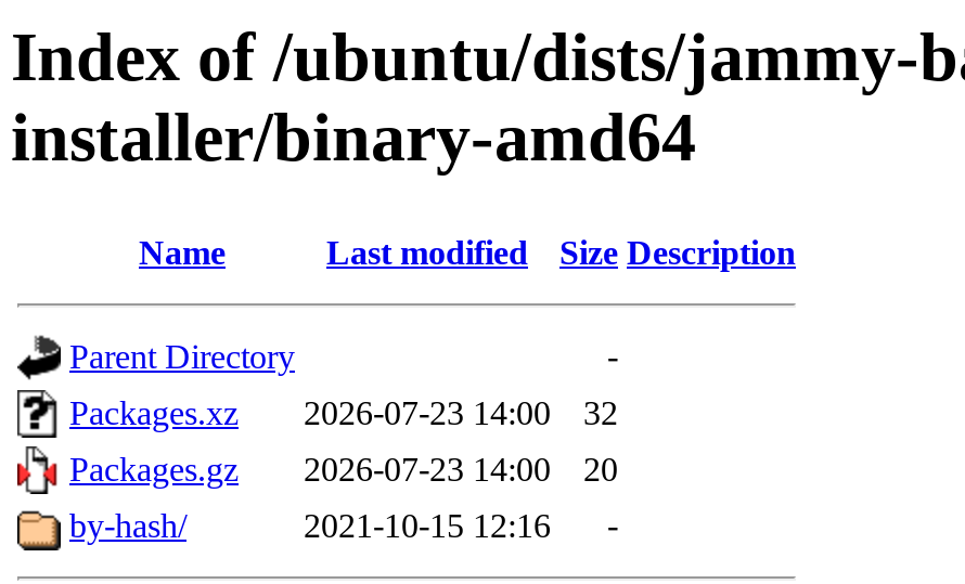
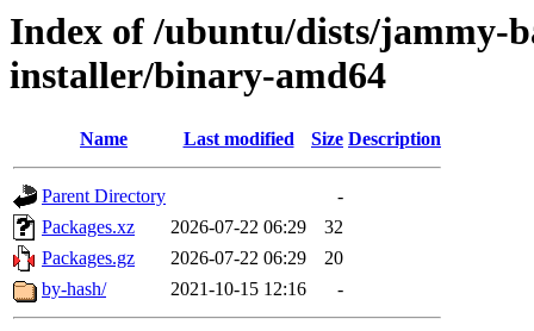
- Packages.xz 2026-07-23 14:00 32
+ Packages.xz 2026-07-22 06:29 32

- Packages.gz 2026-07-23 14:00 20
+ Packages.gz 2026-07-22 06:29 20
